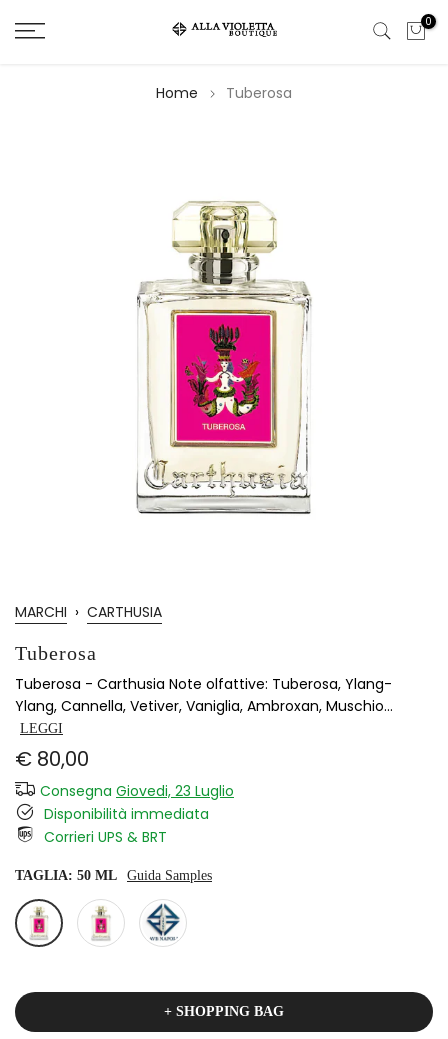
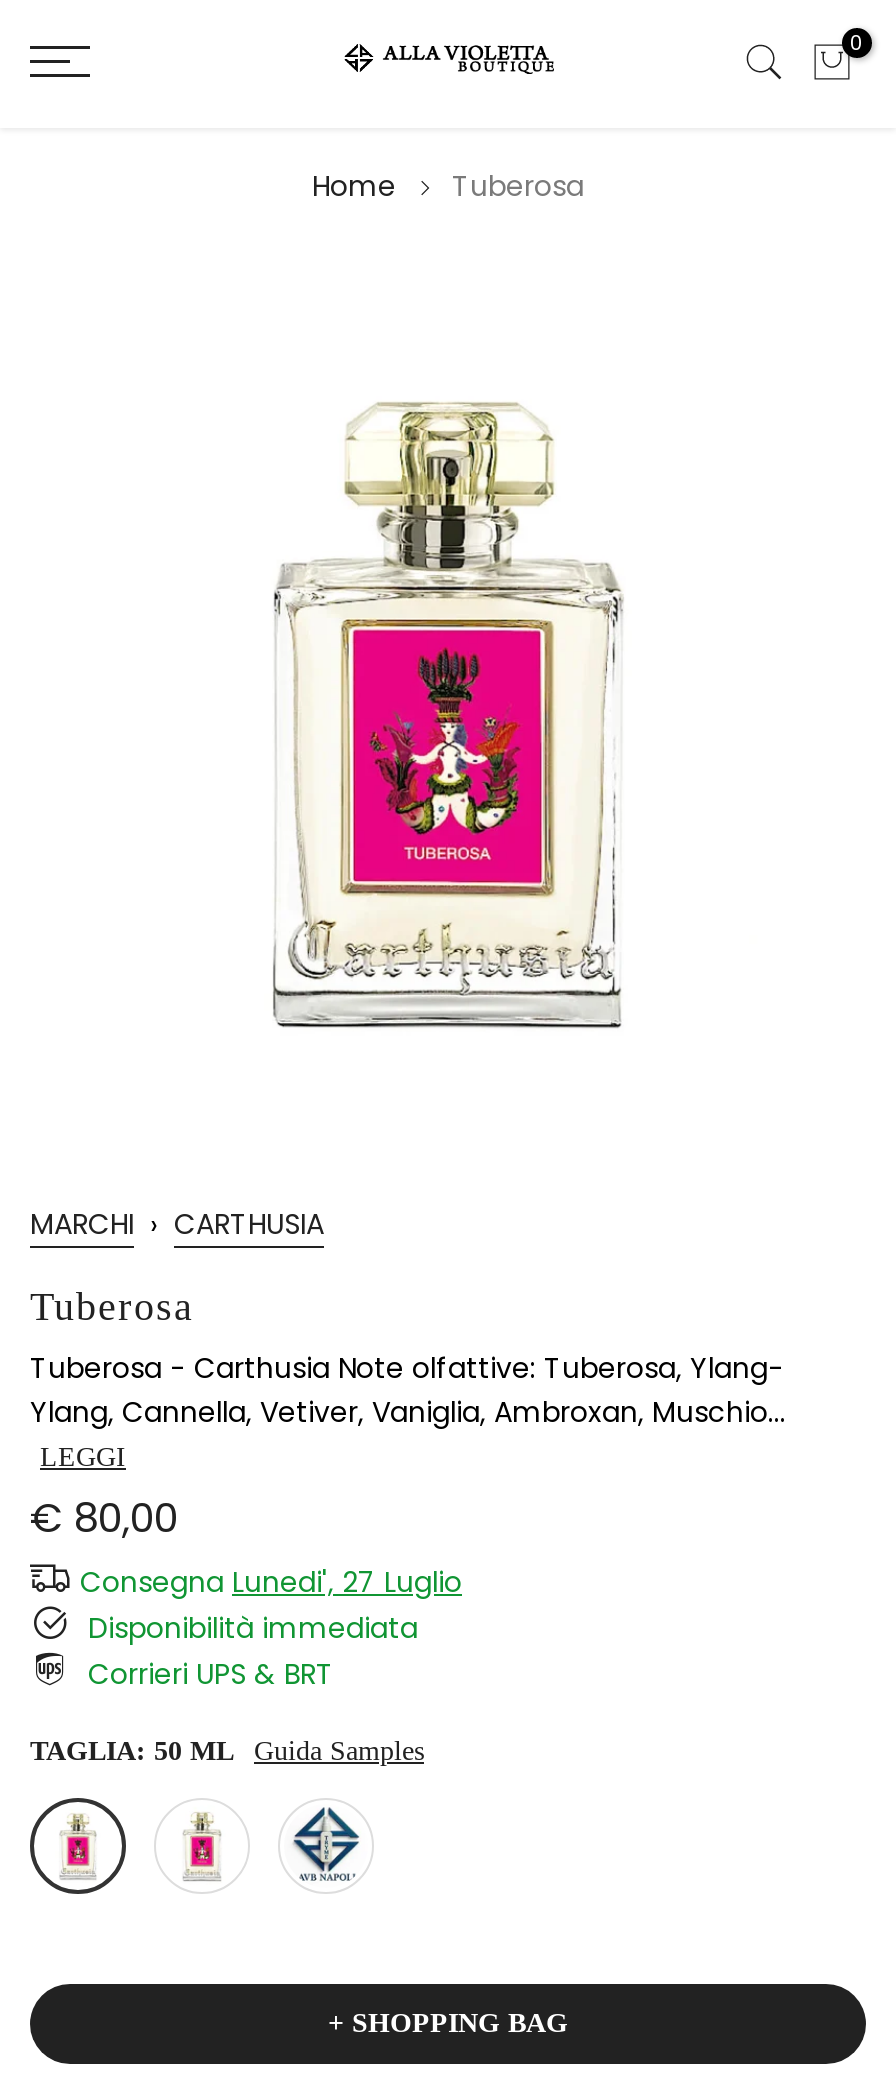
- Consegna Giovedi, 23 Luglio
+ Consegna Lunedi', 27 Luglio
